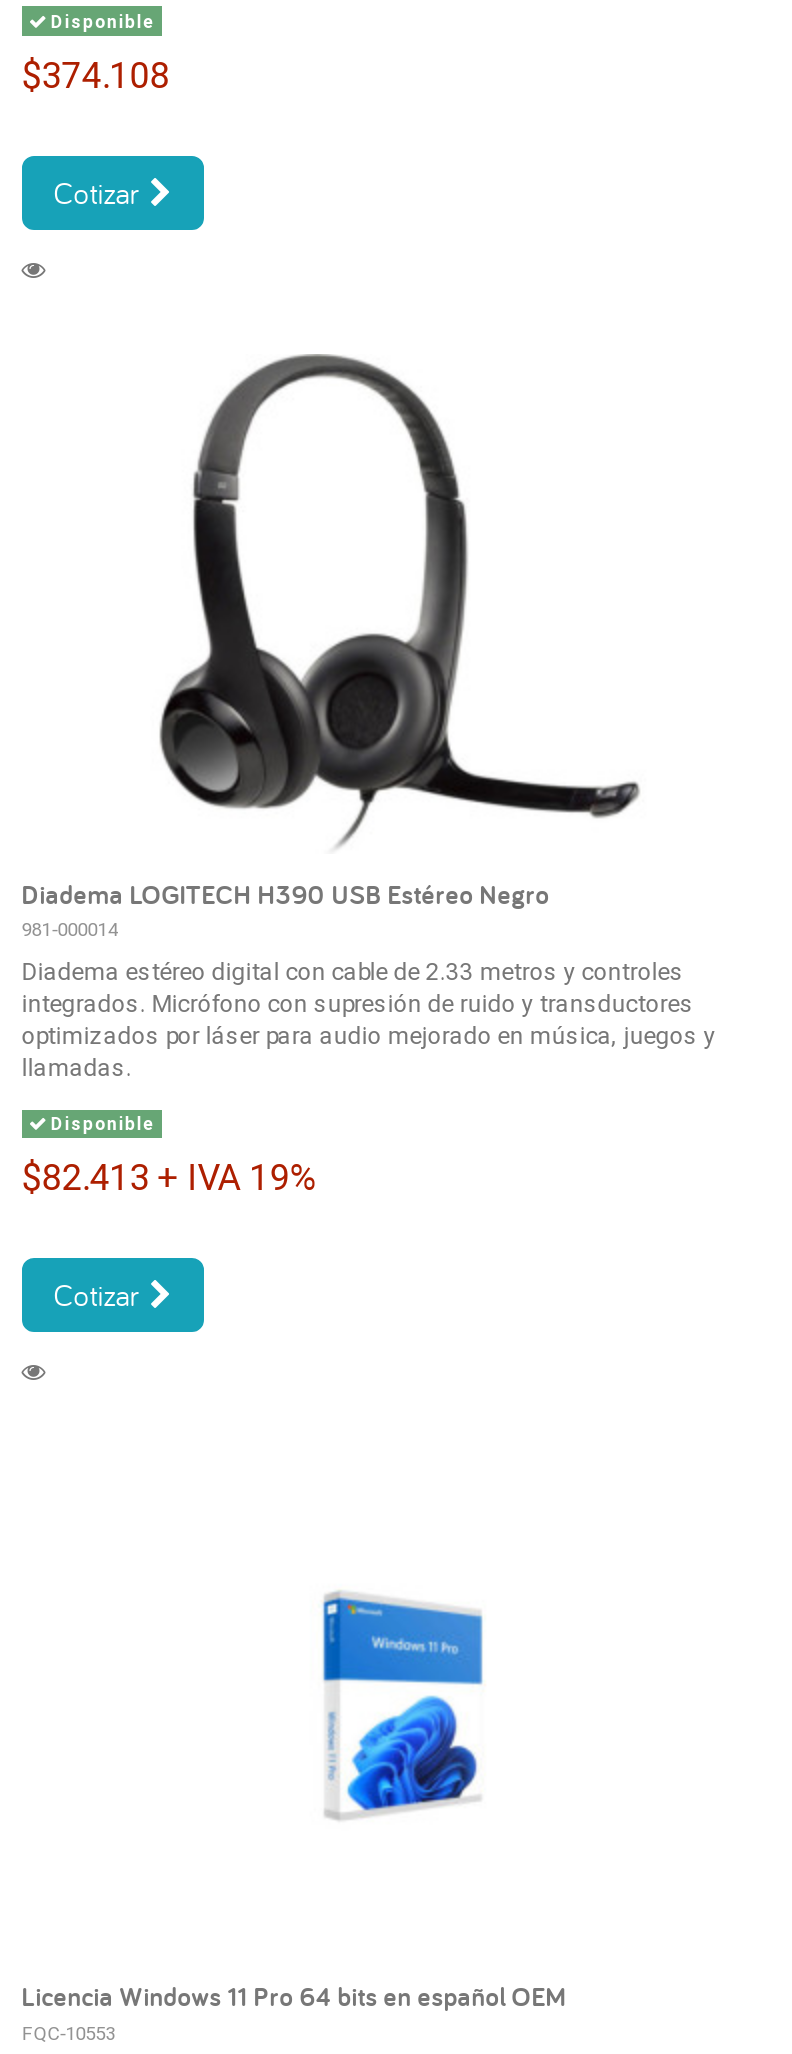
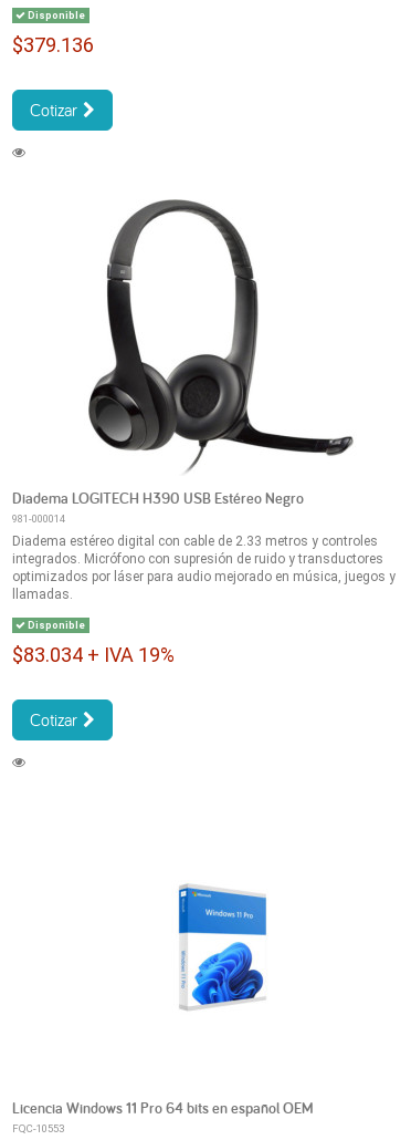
- $374.108
+ $379.136

- $82.413 + IVA 19%
+ $83.034 + IVA 19%
